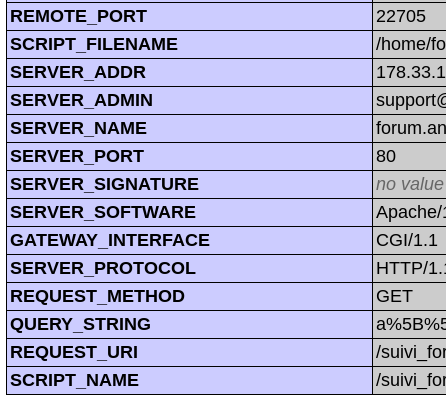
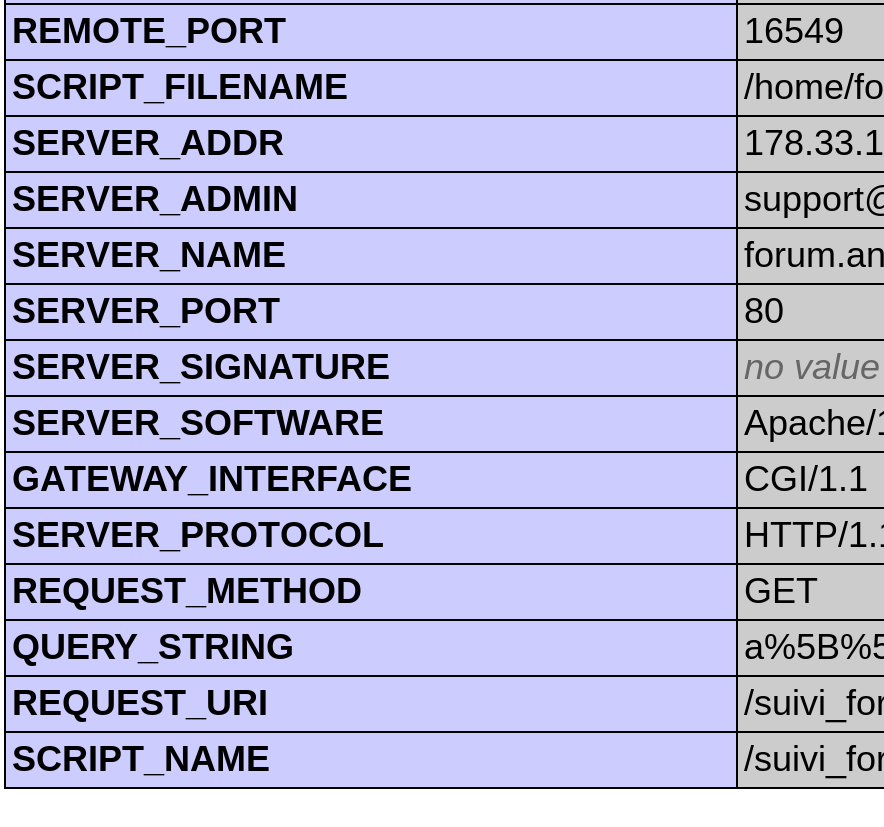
- 22705
+ 16549
